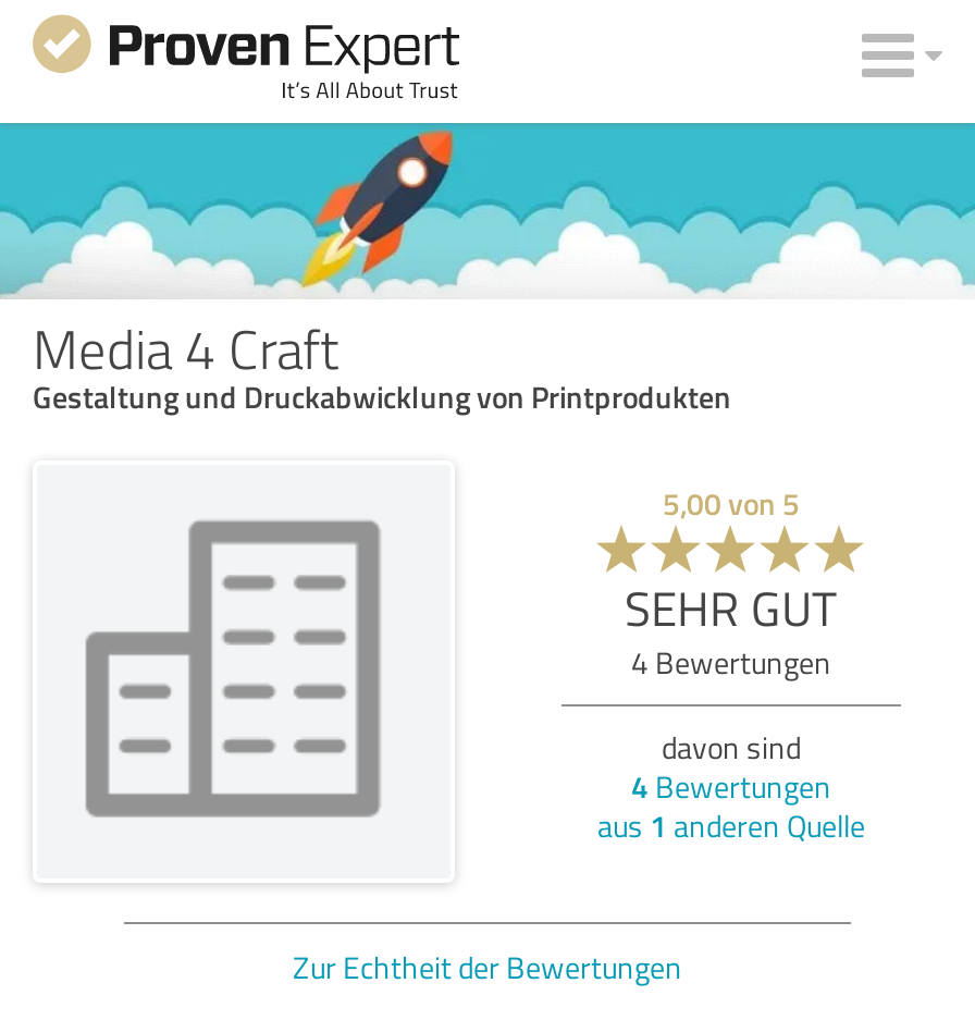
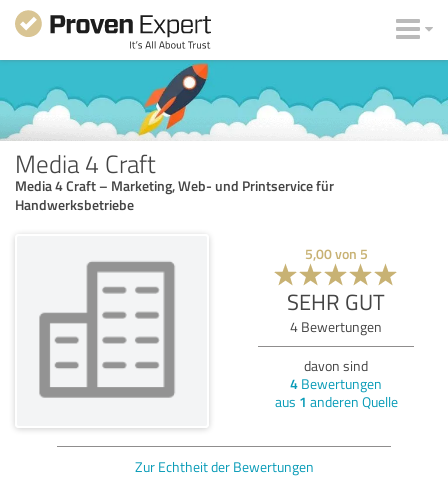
- Gestaltung und Druckabwicklung von Printprodukten
+ Media 4 Craft – Marketing, Web- und Printservice für
+ Handwerksbetriebe
